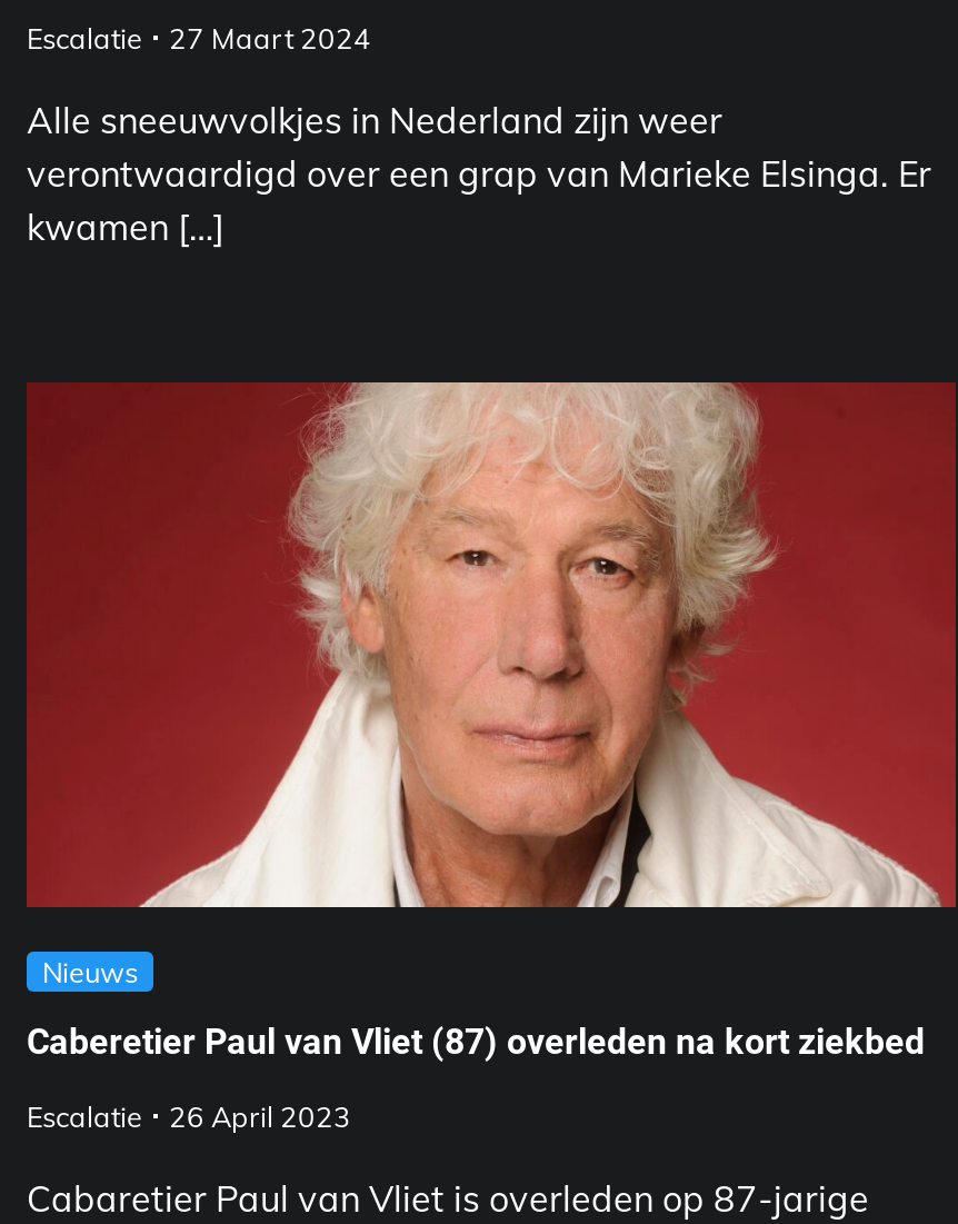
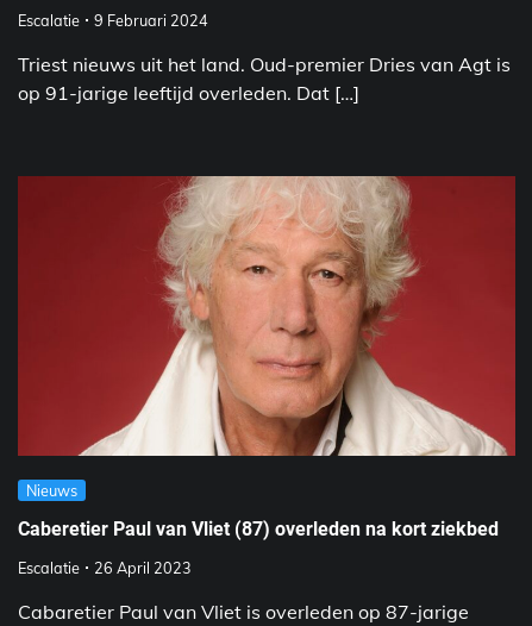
- Escalatie 27 Maart 2024
+ Escalatie 9 Februari 2024

- Alle sneeuwvolkjes in Nederland zijn weer
- verontwaardigd over een grap van Marieke Elsinga. Er
- kwamen […]
+ Triest nieuws uit het land. Oud-premier Dries van Agt is
+ op 91-jarige leeftijd overleden. Dat […]
